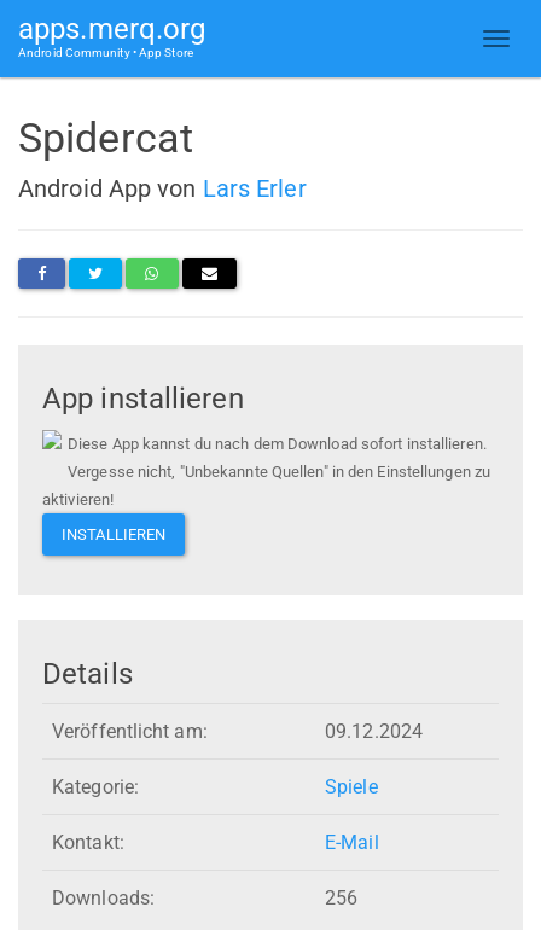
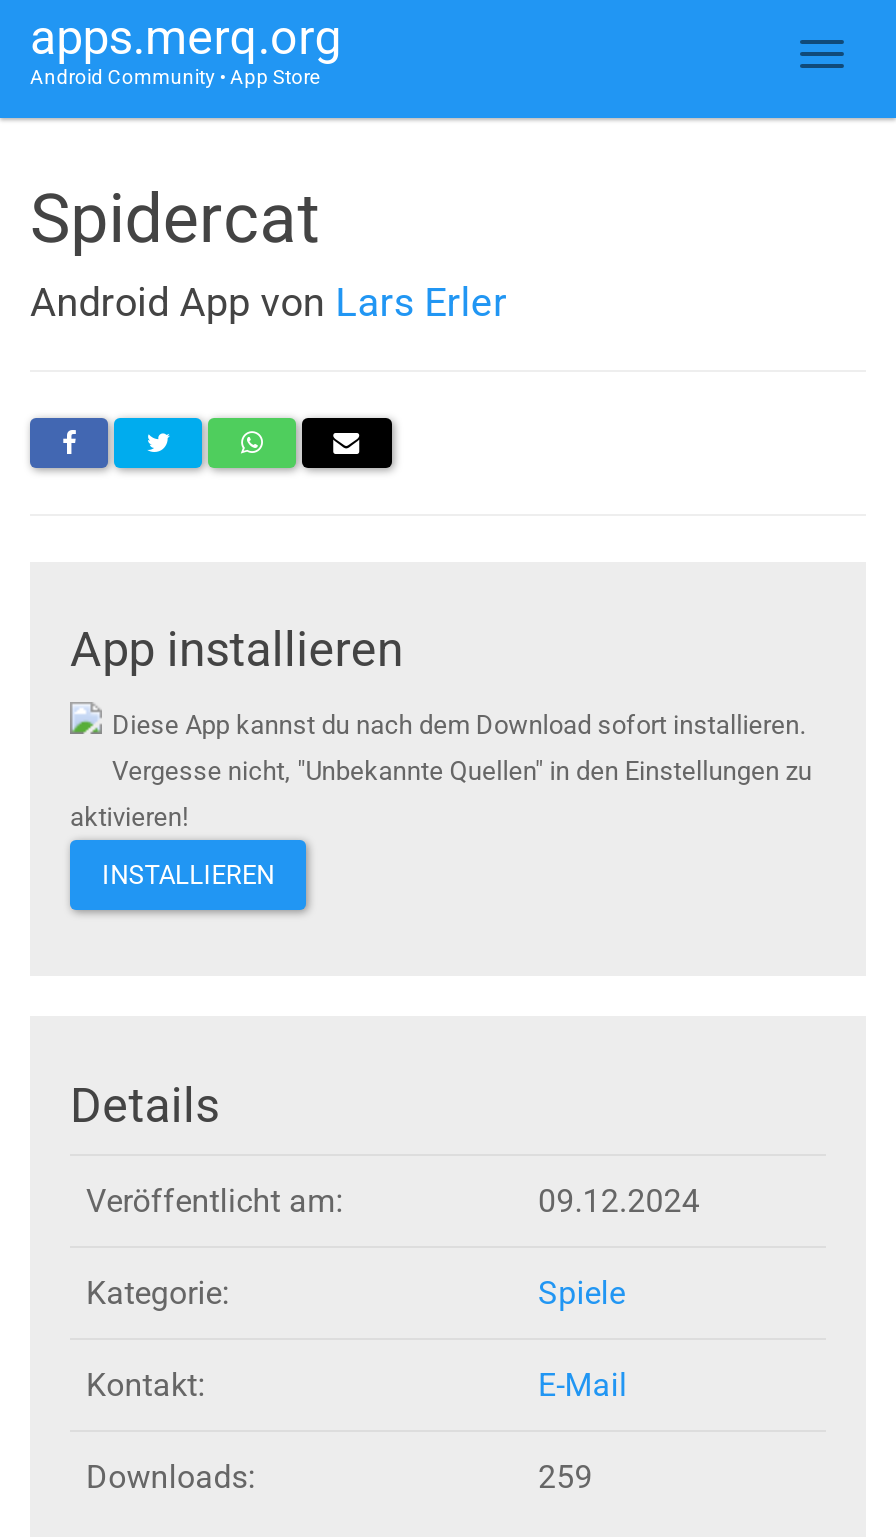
- 256
+ 259
